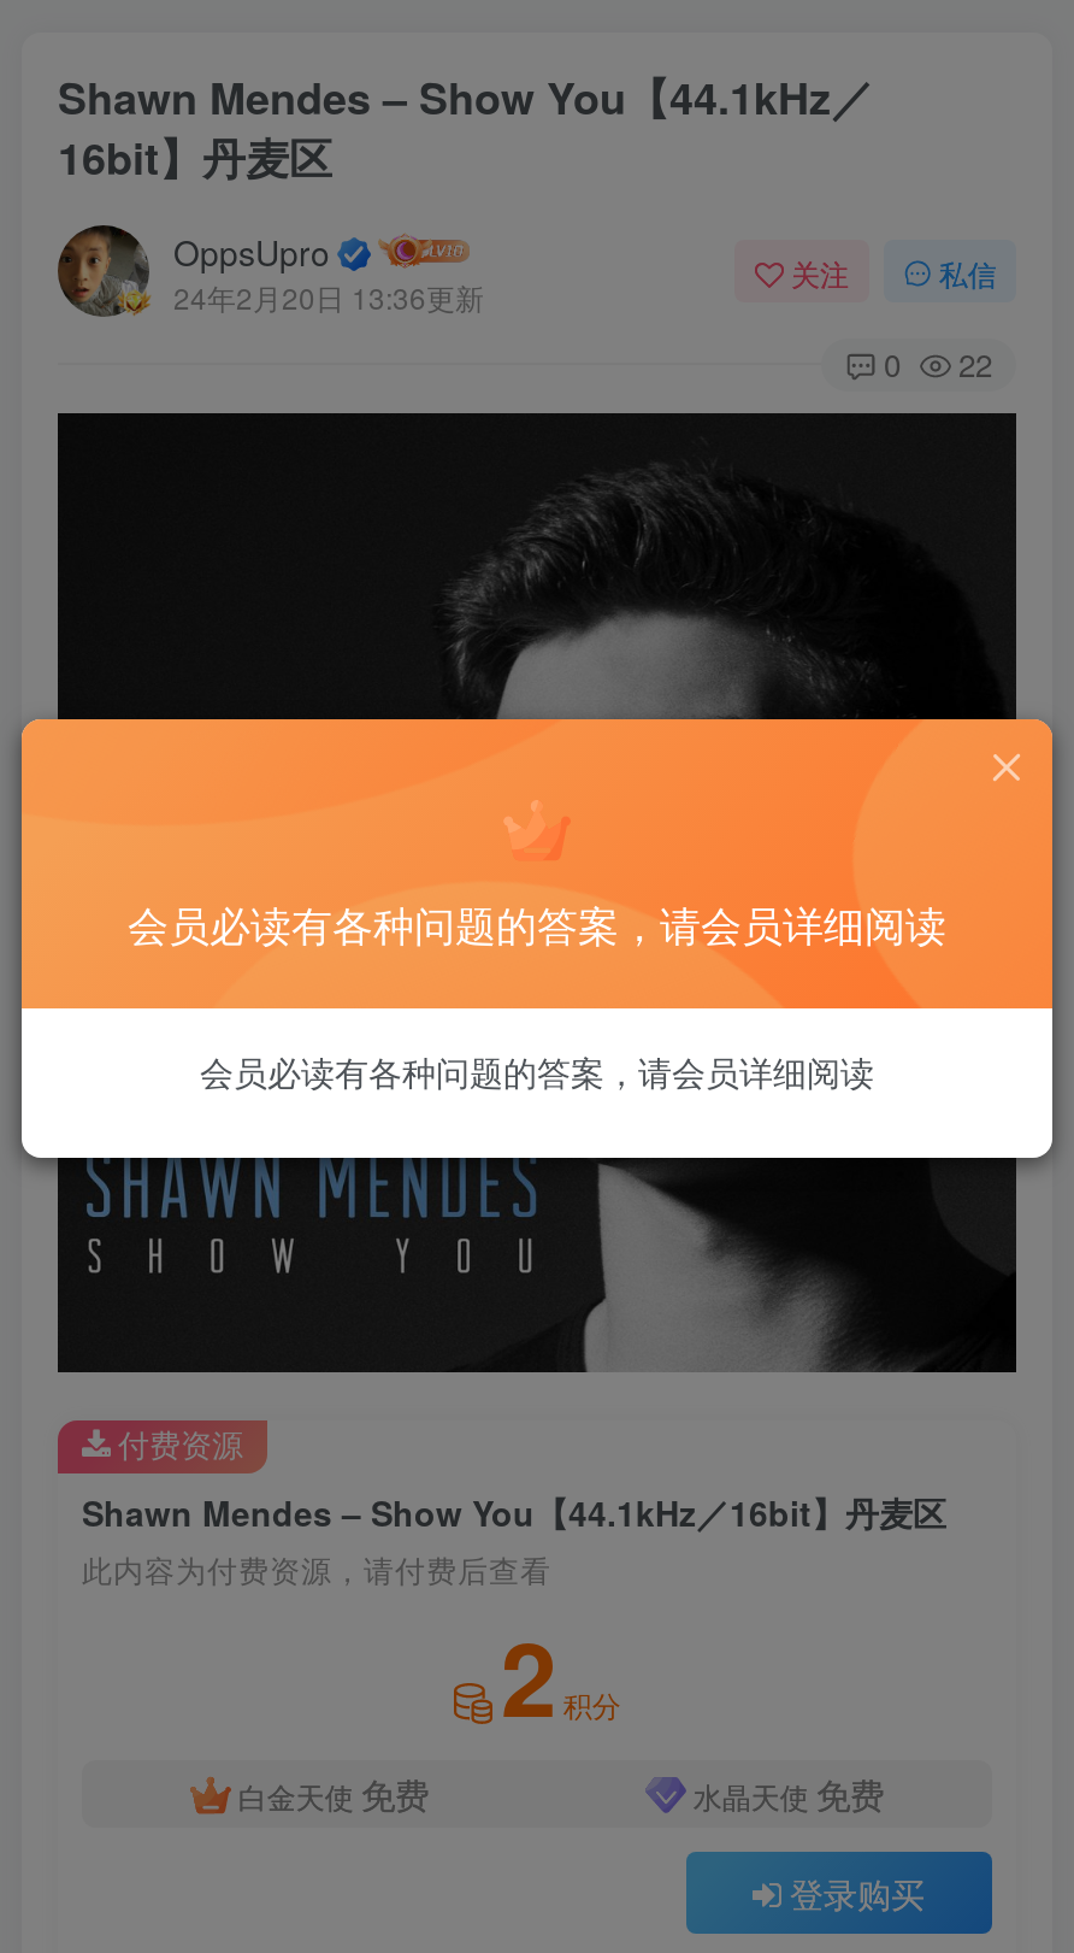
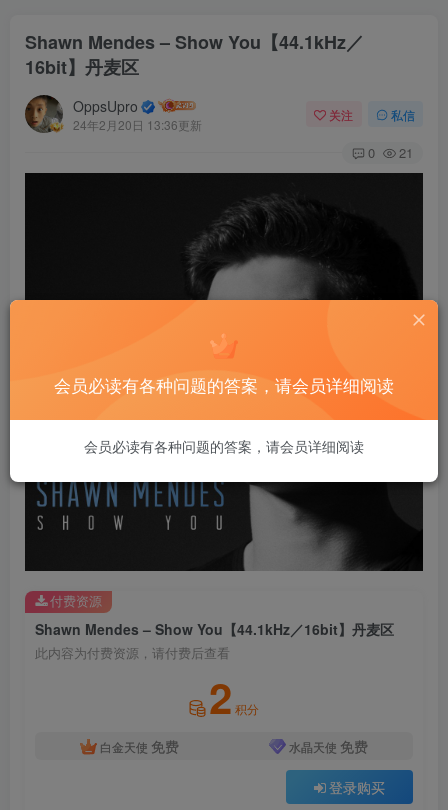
- 0 22
+ 0 21
